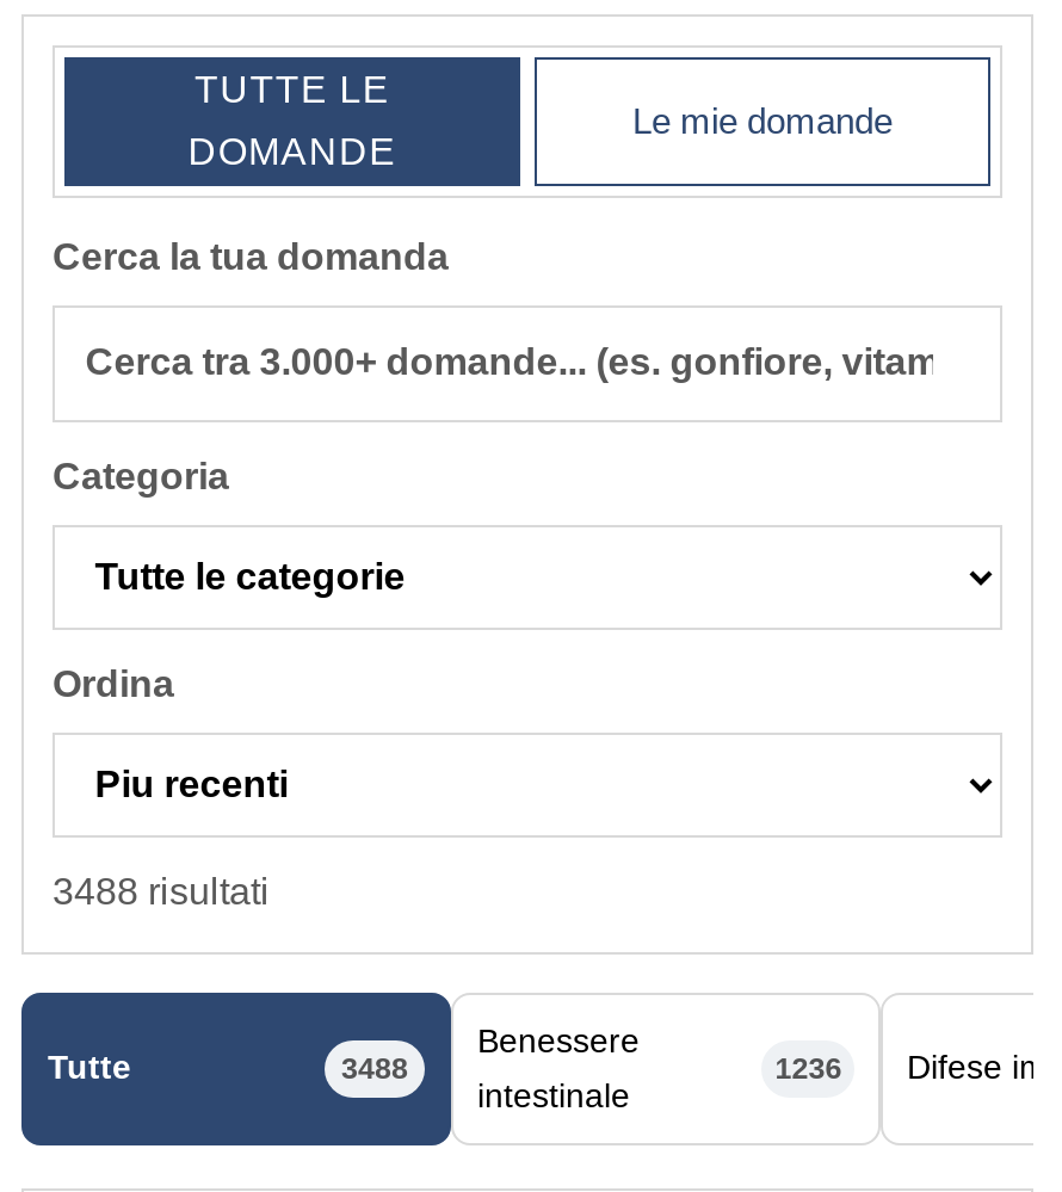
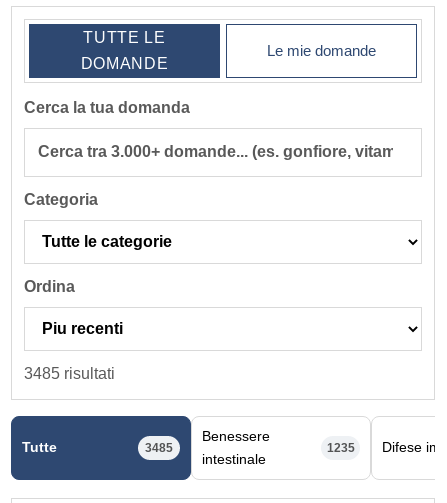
- 3488 risultati
+ 3485 risultati

- 3488
+ 3485

- 1236
+ 1235
